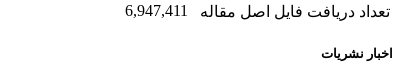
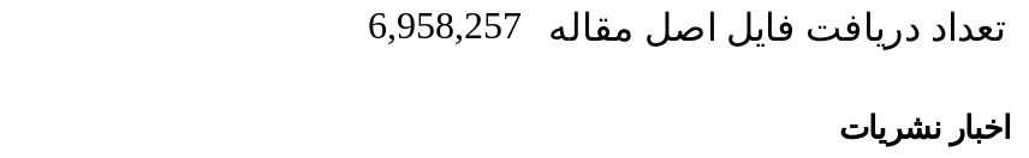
- تعداد دریافت فایل اصل مقاله 6,947,411
+ تعداد دریافت فایل اصل مقاله 6,958,257
